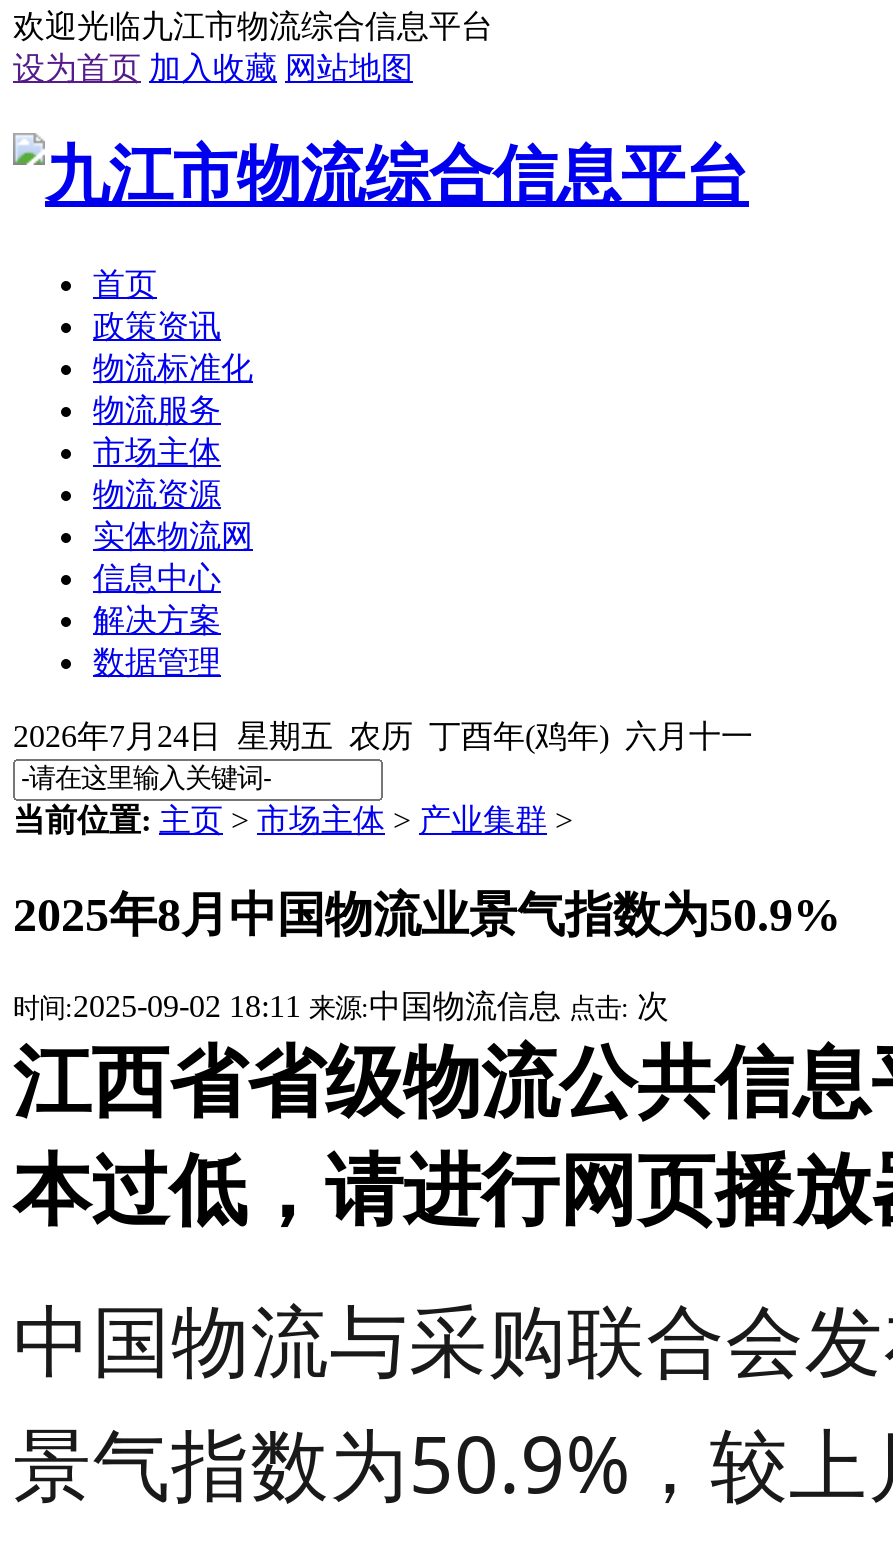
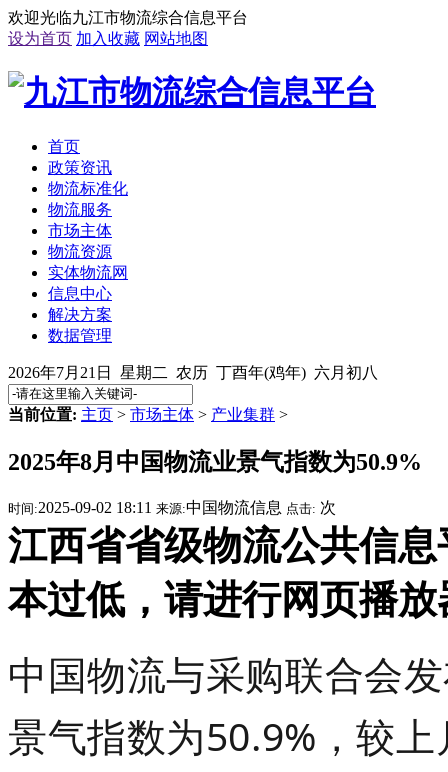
- 2026年7月24日 星期五 农历 丁酉年(鸡年) 六月十一
+ 2026年7月21日 星期二 农历 丁酉年(鸡年) 六月初八
